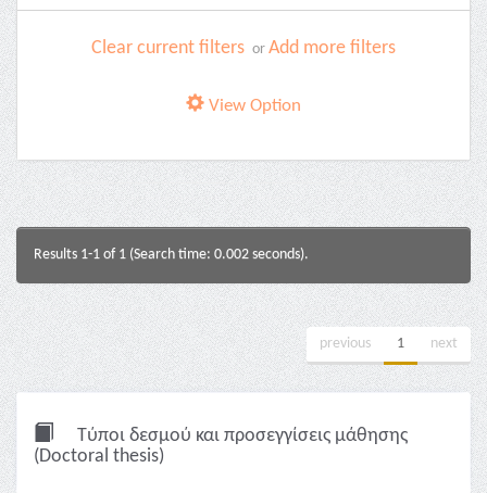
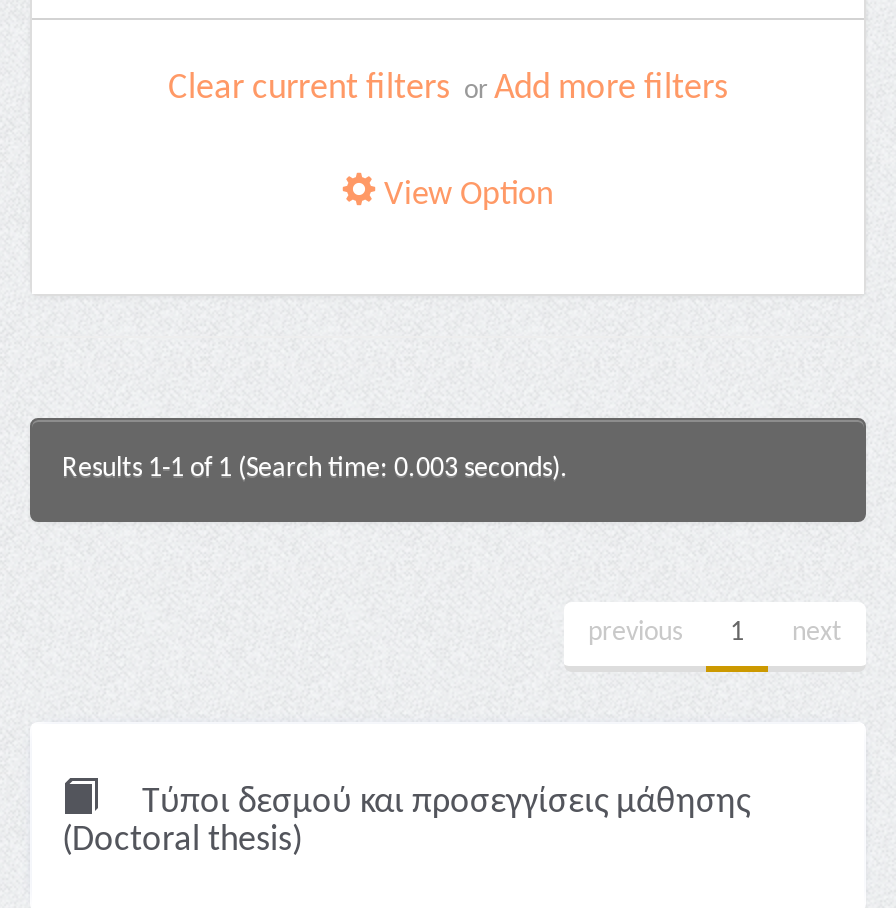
- Results 1-1 of 1 (Search time: 0.002 seconds).
+ Results 1-1 of 1 (Search time: 0.003 seconds).
